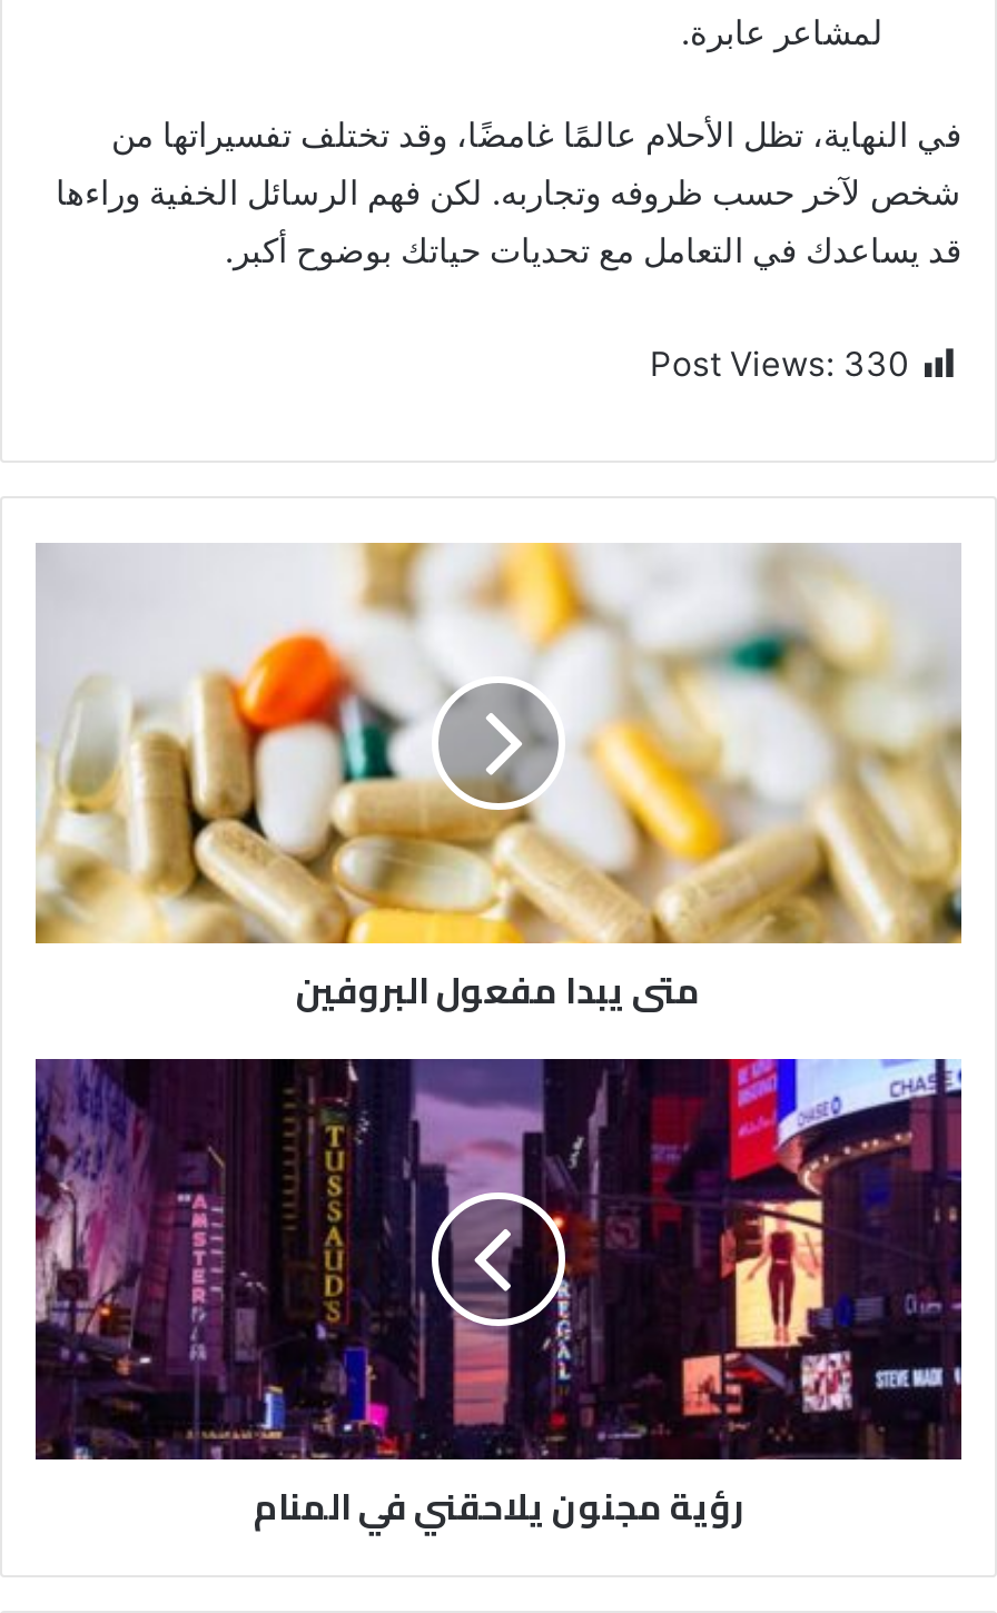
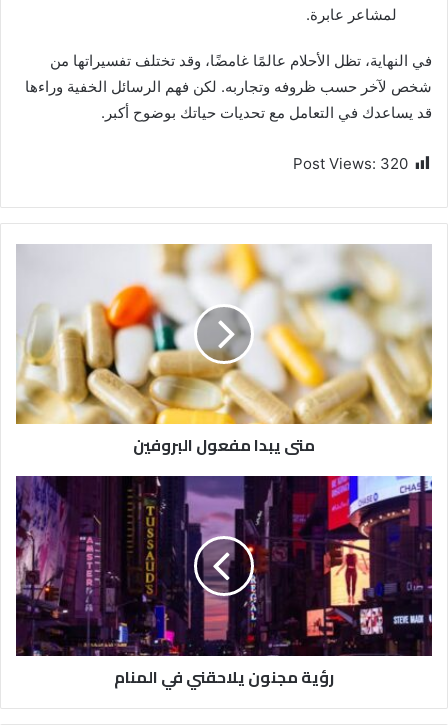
- Post Views: 330
+ Post Views: 320
